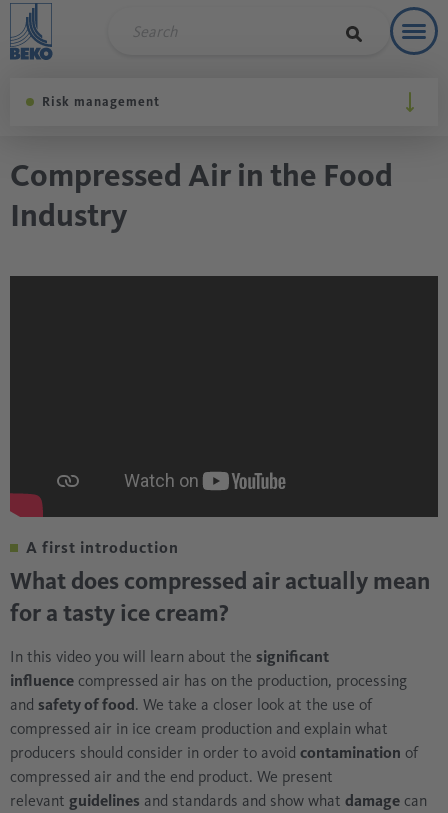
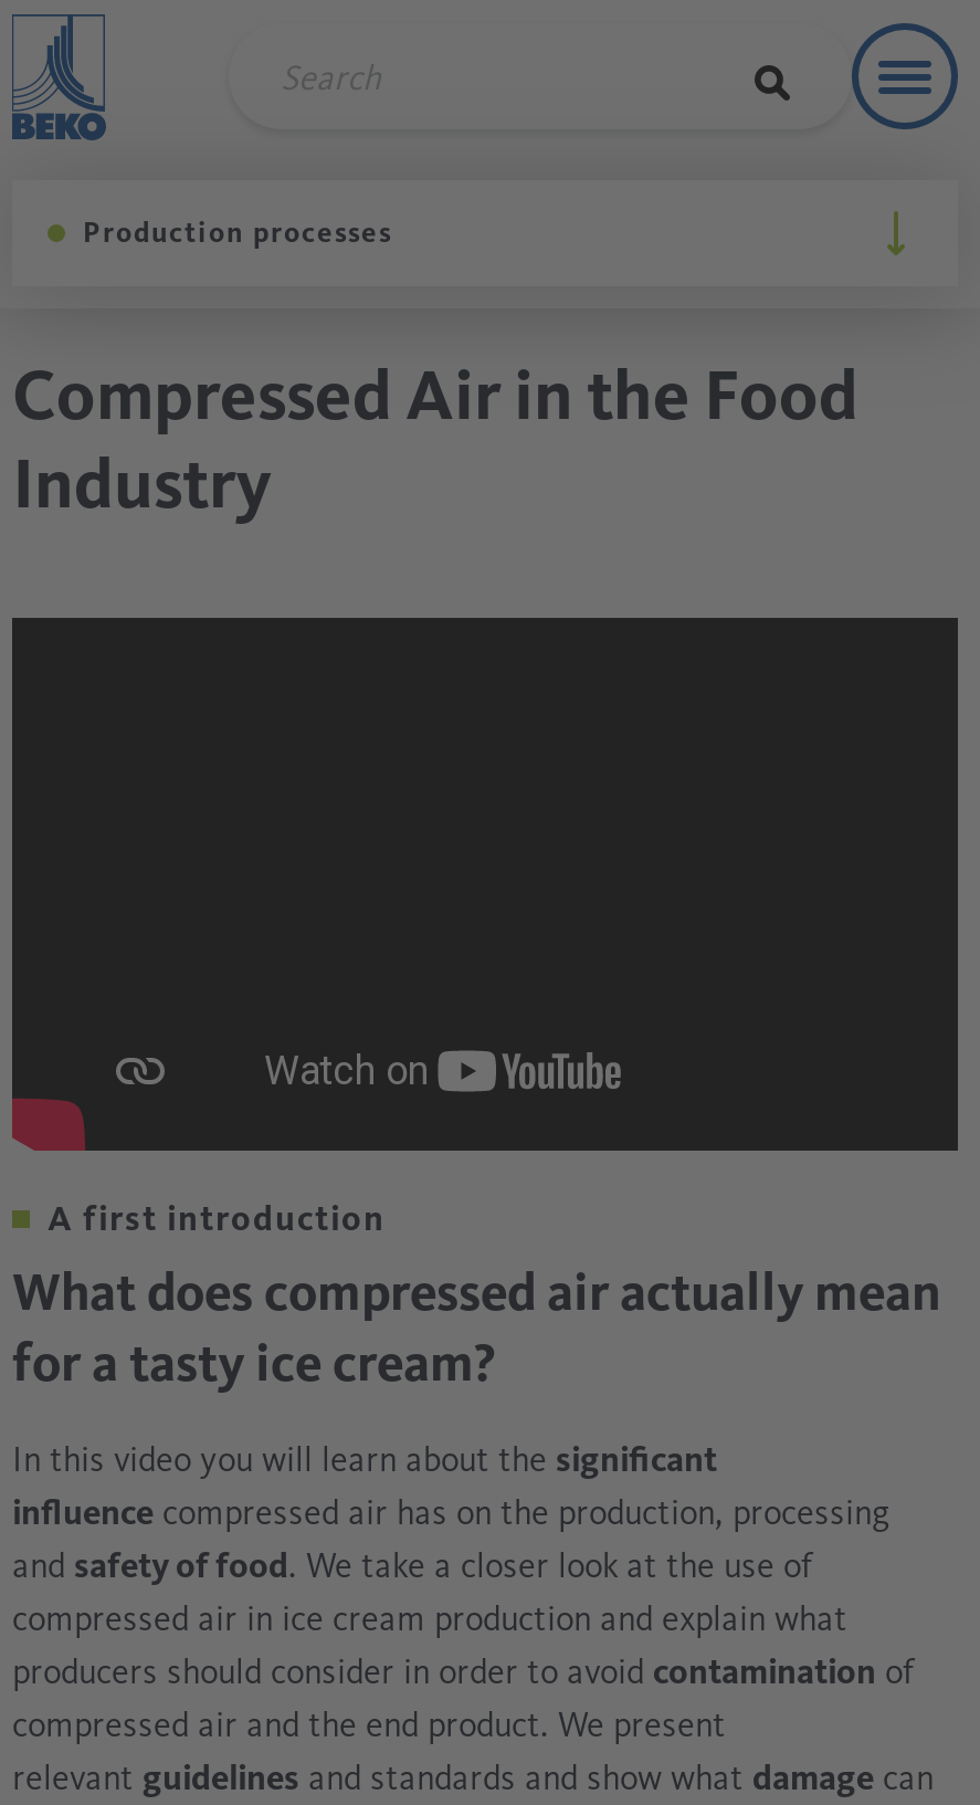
- Risk management
+ Production processes
